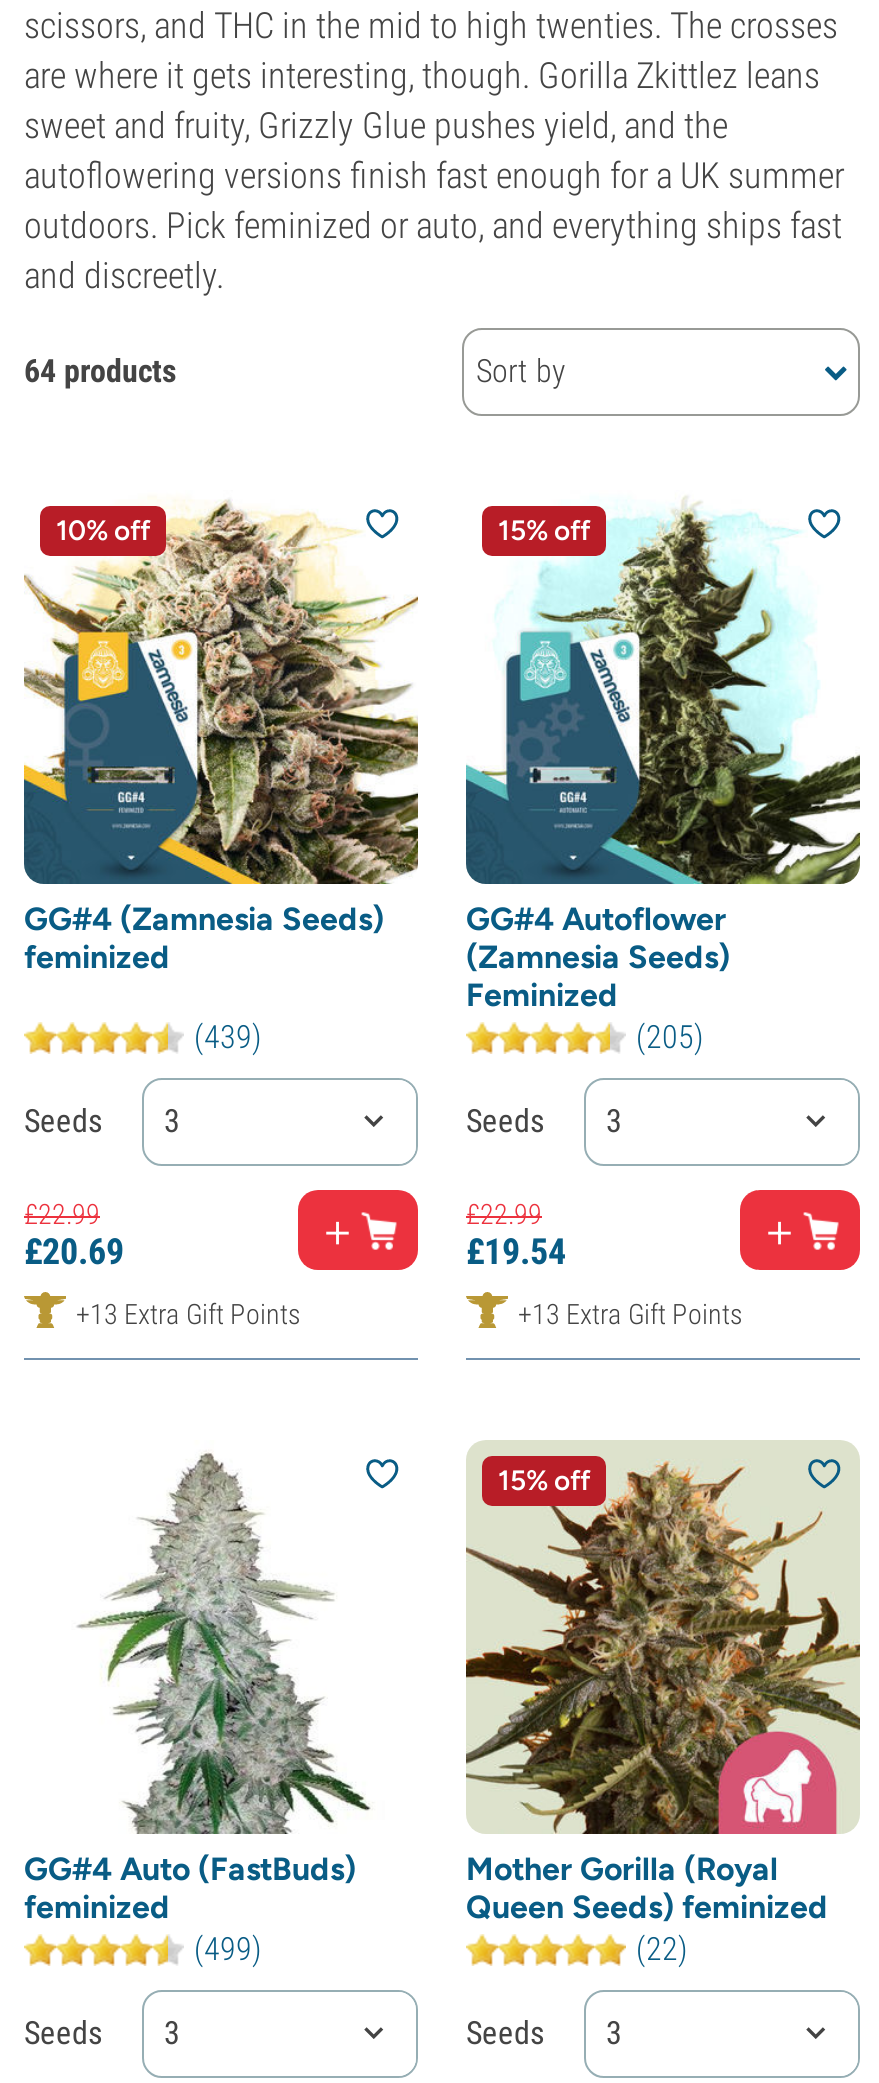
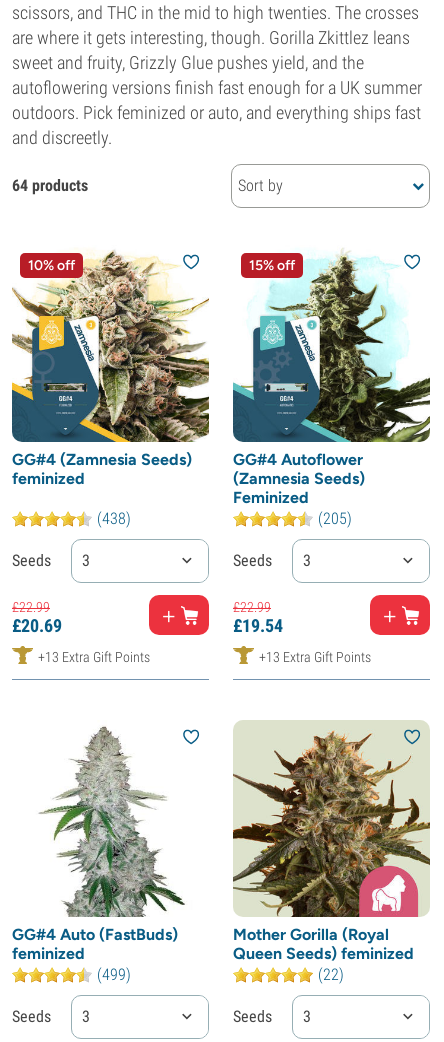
- (439)
+ (438)

- 15% off
